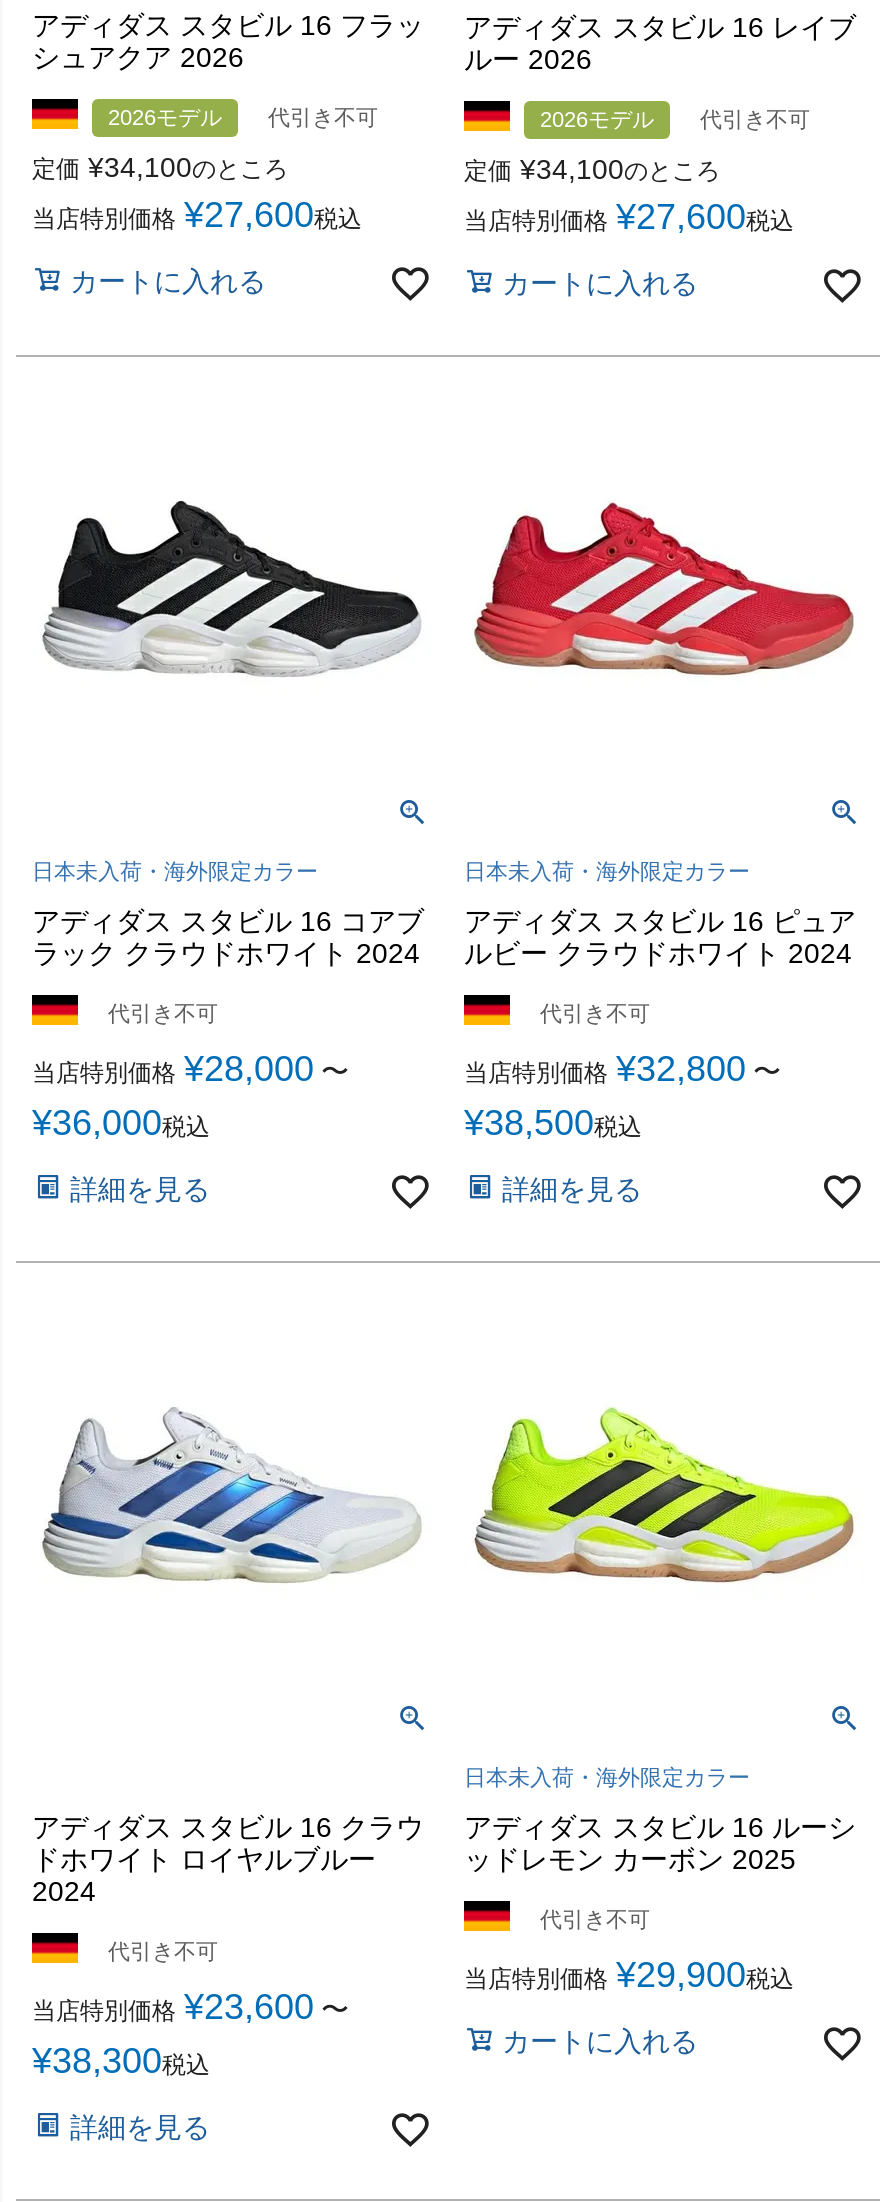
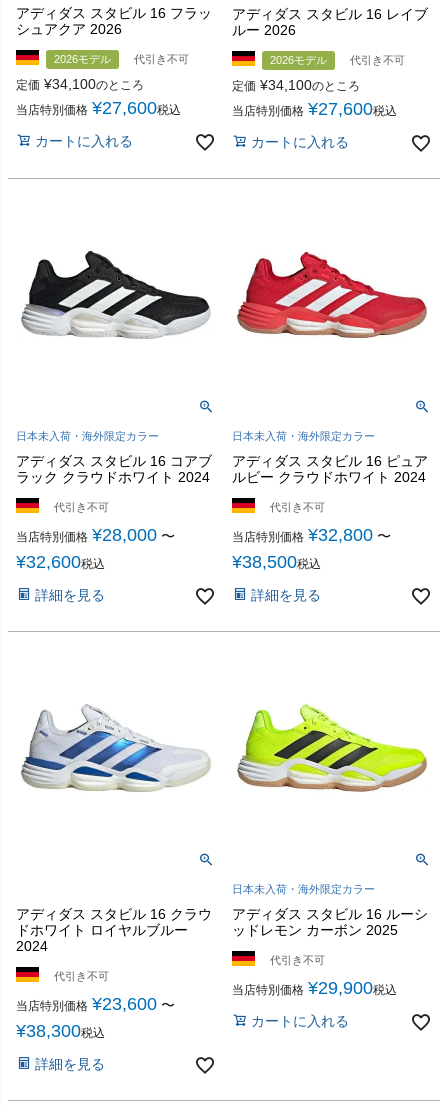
- ¥36,000税込
+ ¥32,600税込
